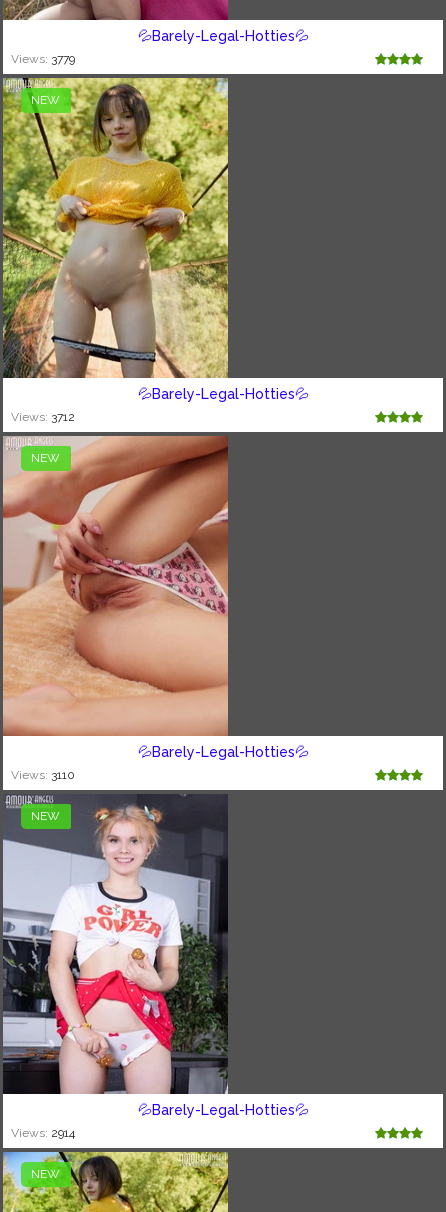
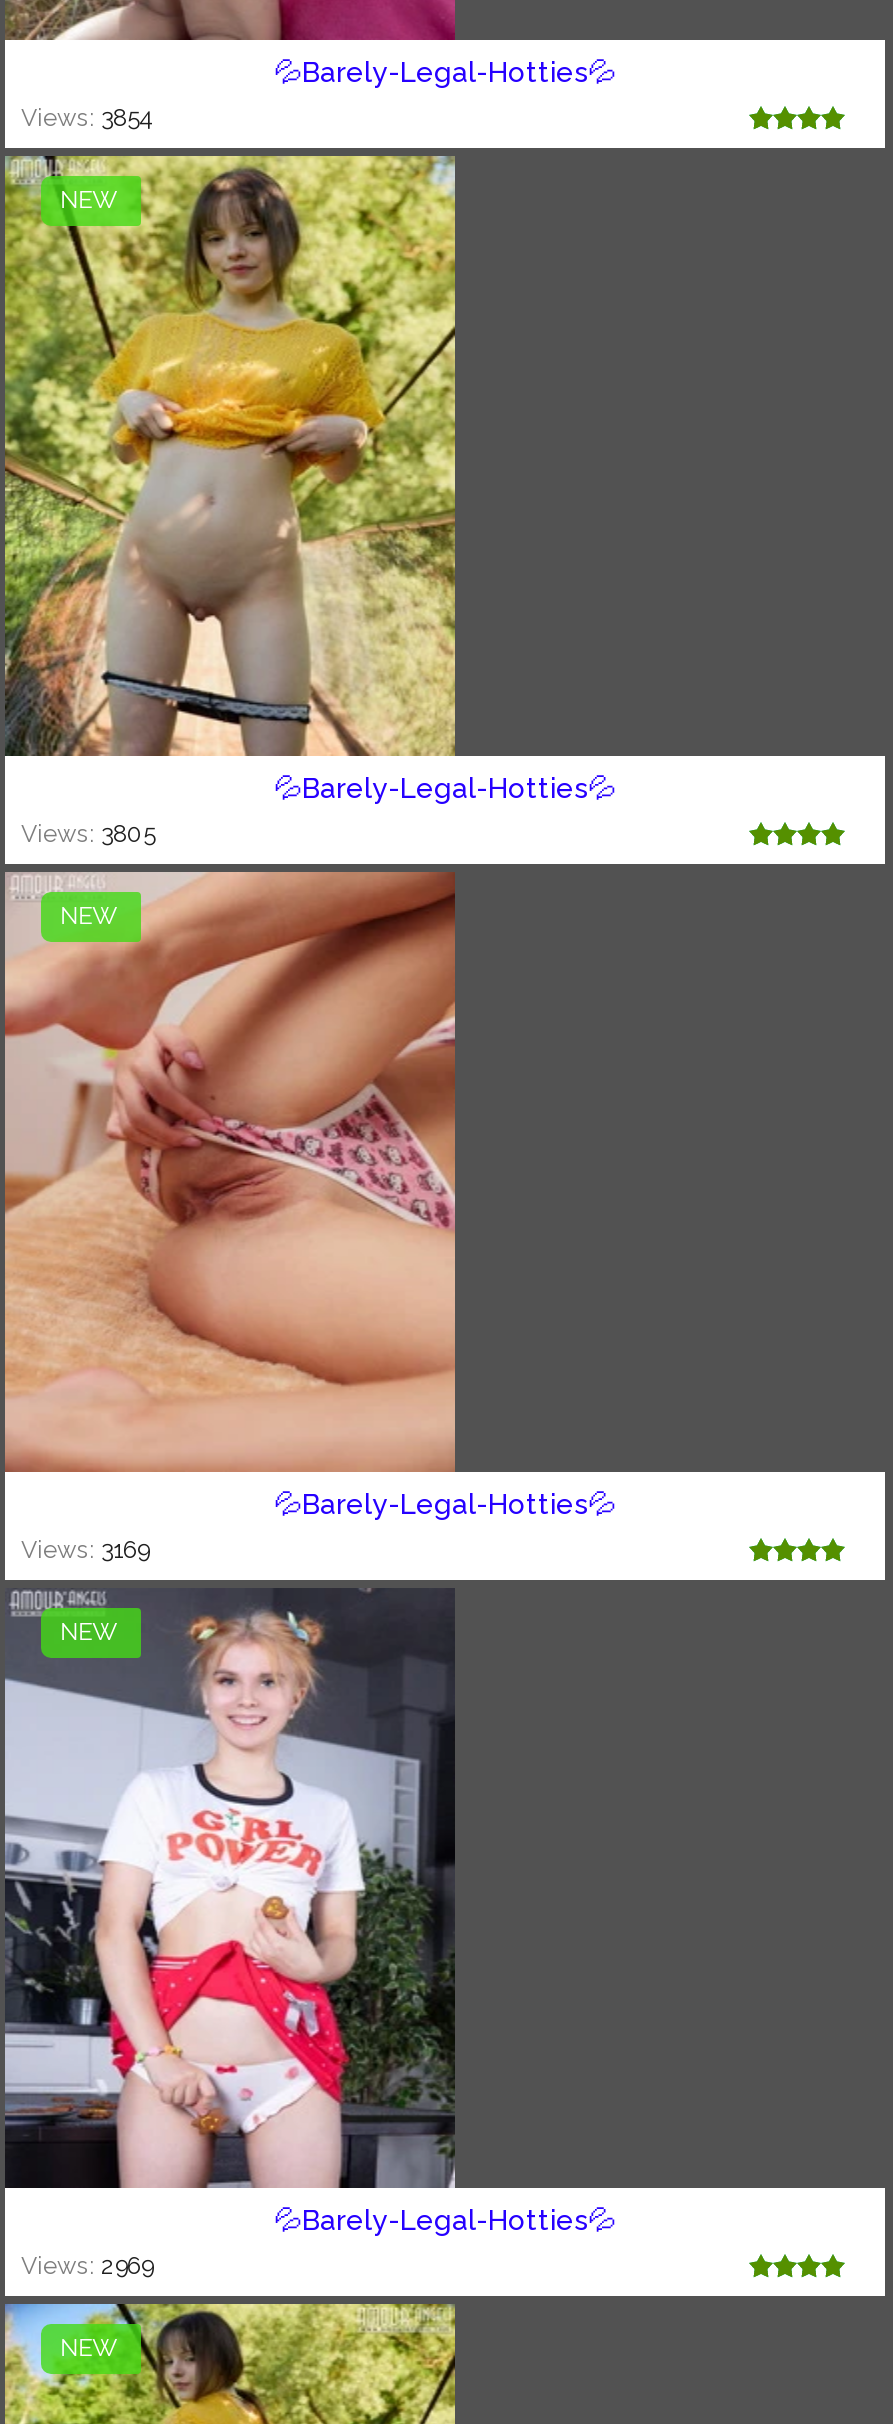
- Views: 3779
+ Views: 3854

- Views: 3712
+ Views: 3805

- Views: 3110
+ Views: 3169

- Views: 2914
+ Views: 2969
